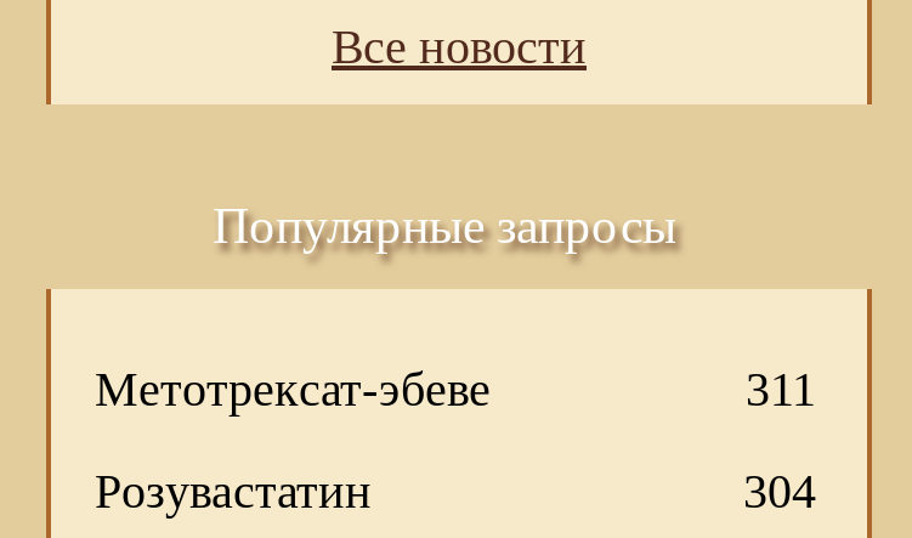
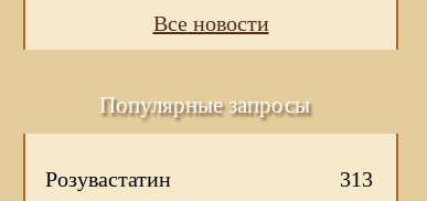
- Метотрексат-эбеве
- 311

- 304
+ 313
